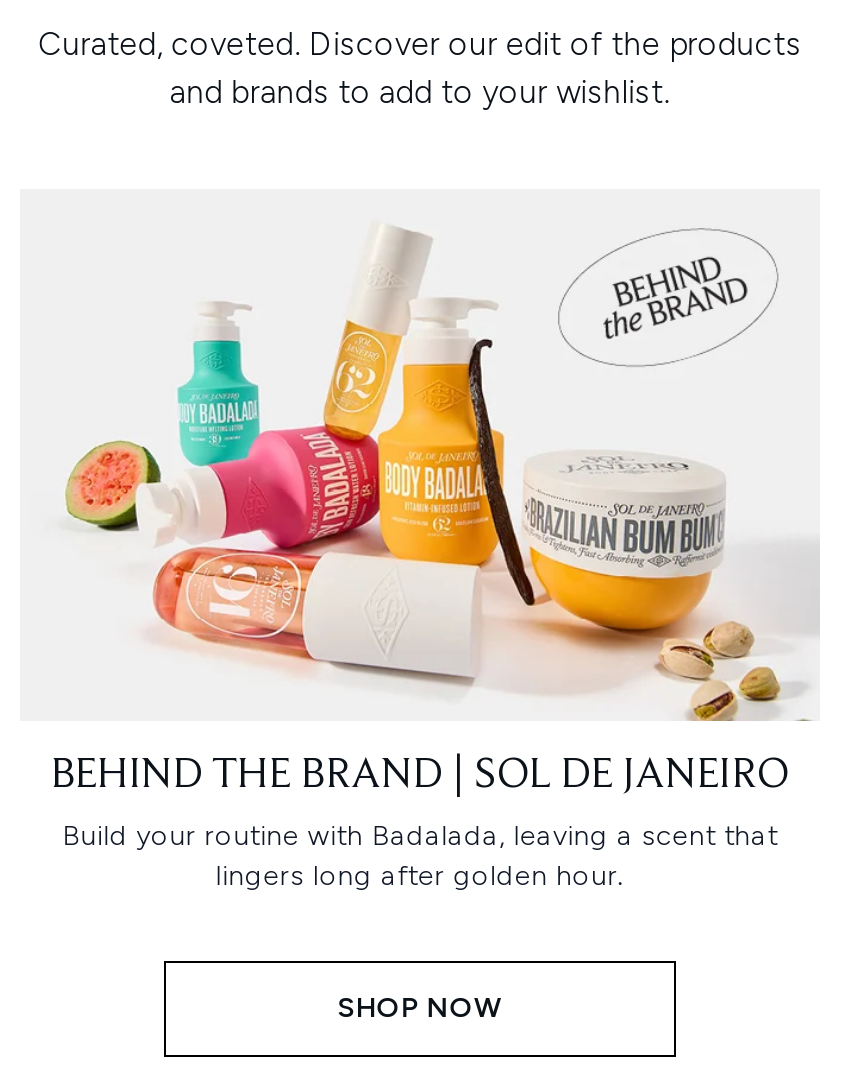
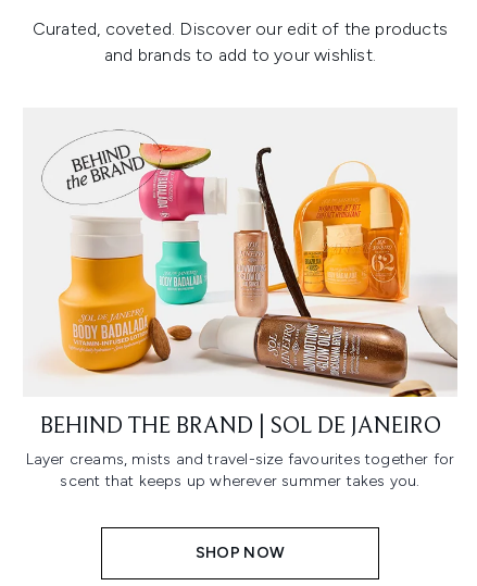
- [image]
+ [image]

- Build your routine with Badalada, leaving a scent that
- lingers long after golden hour.
+ Layer creams, mists and travel-size favourites together for
+ scent that keeps up wherever summer takes you.
